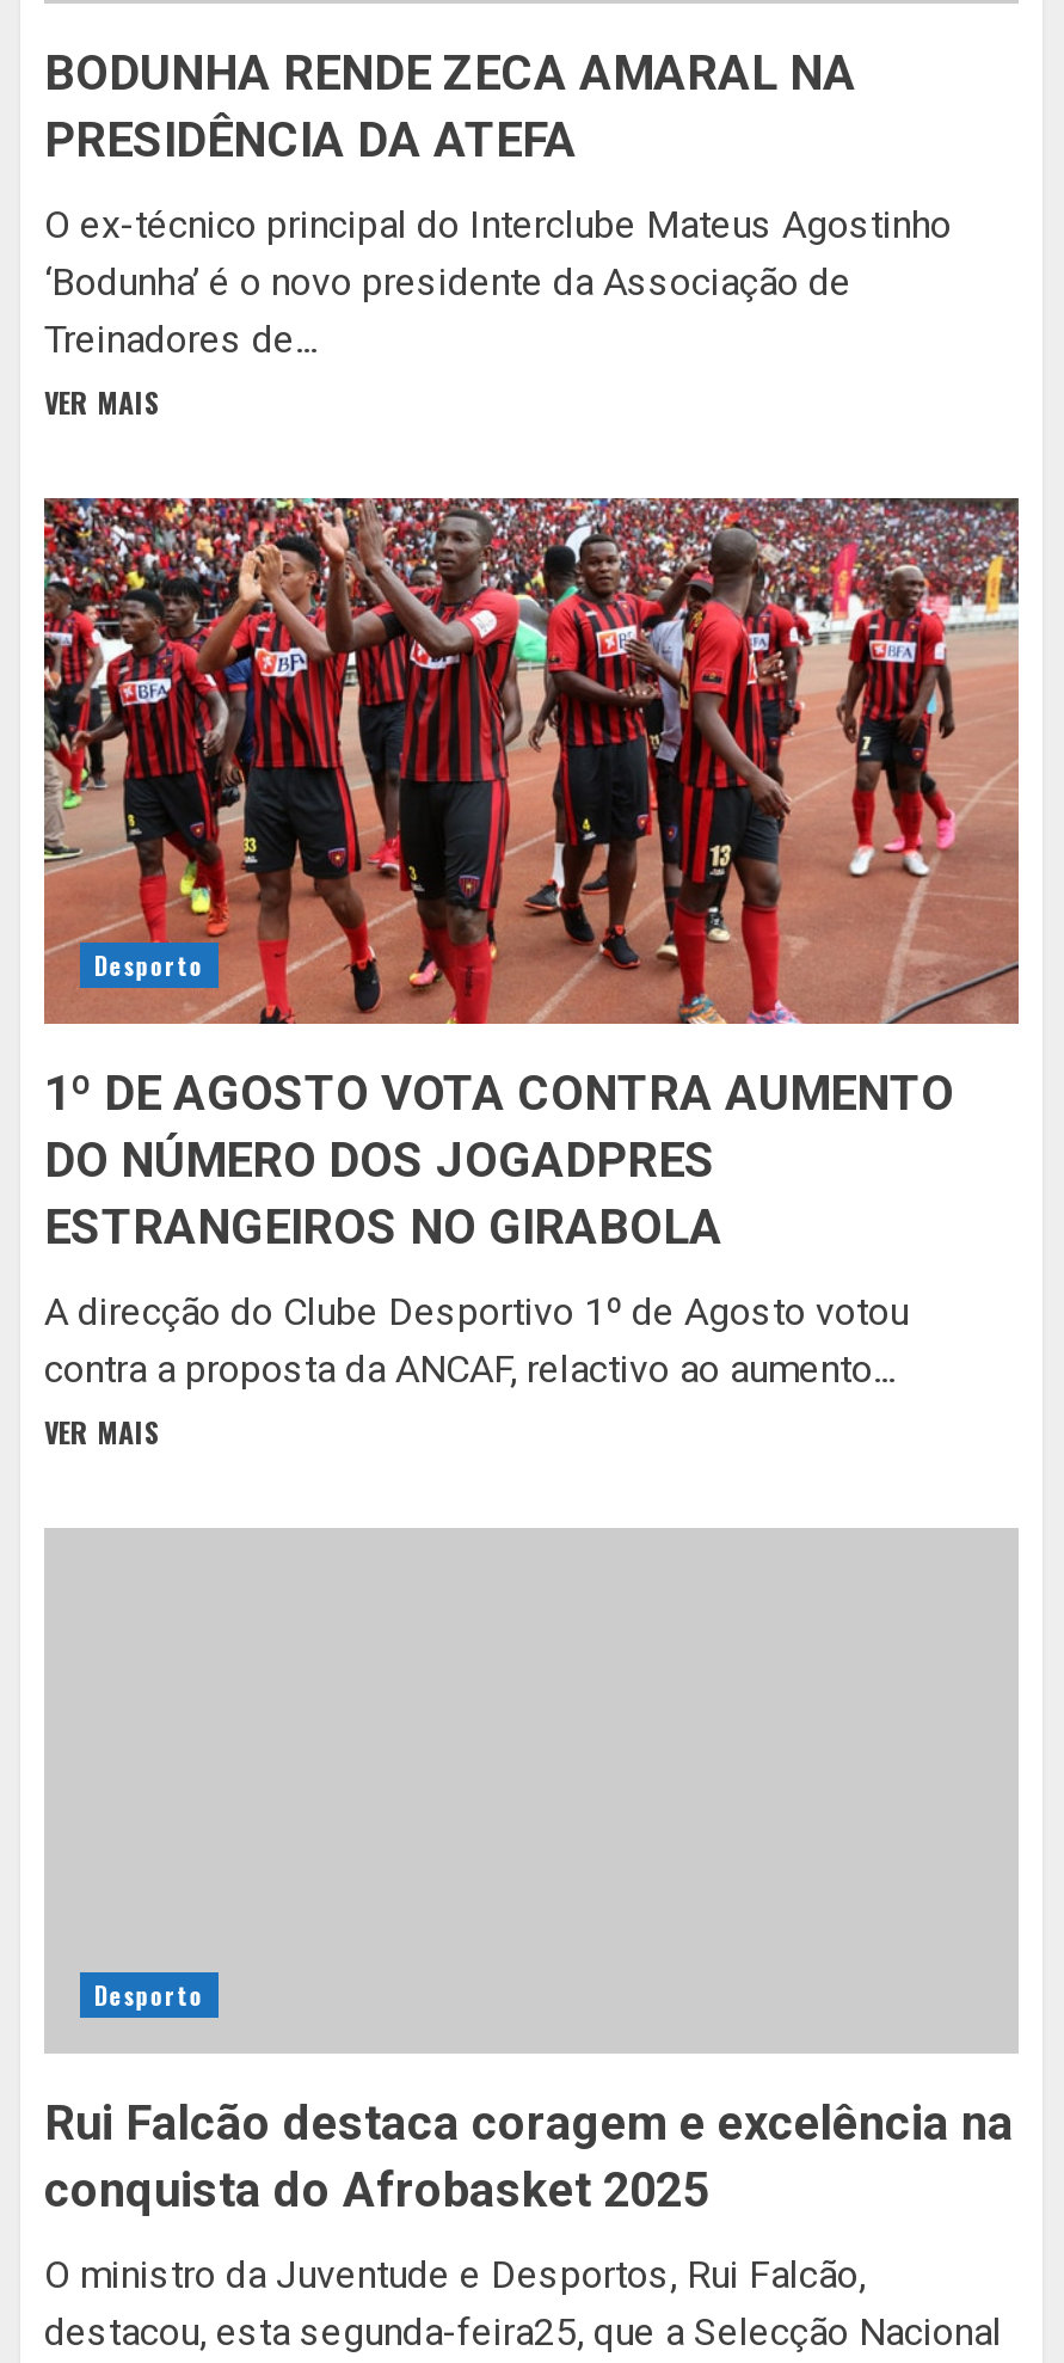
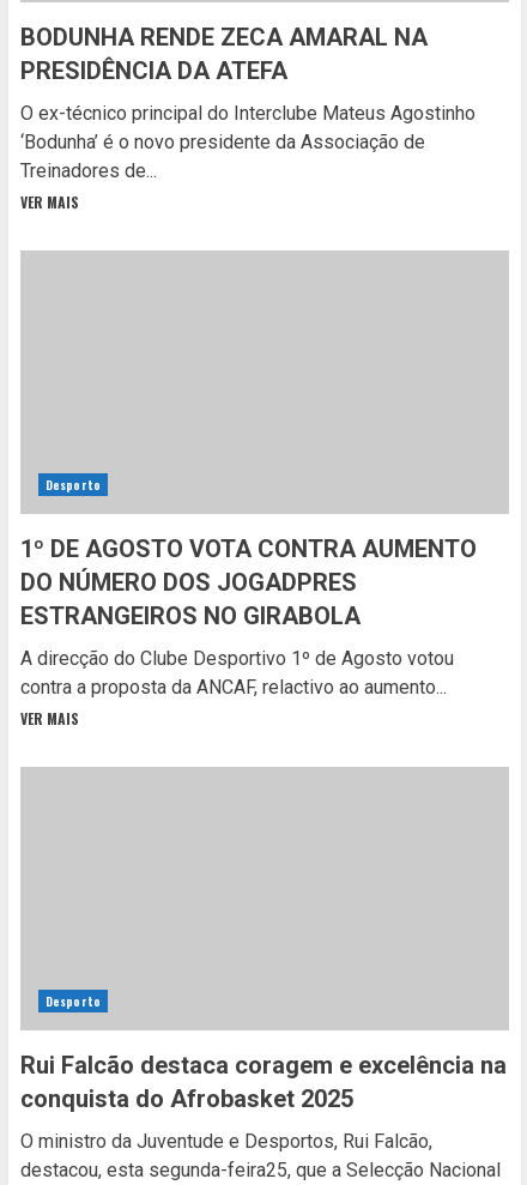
- [image]
